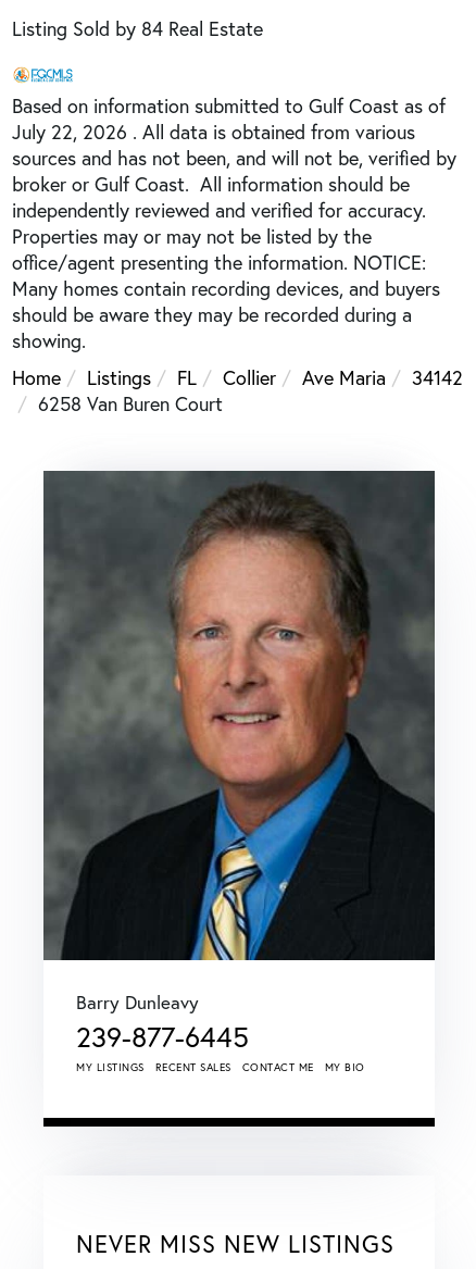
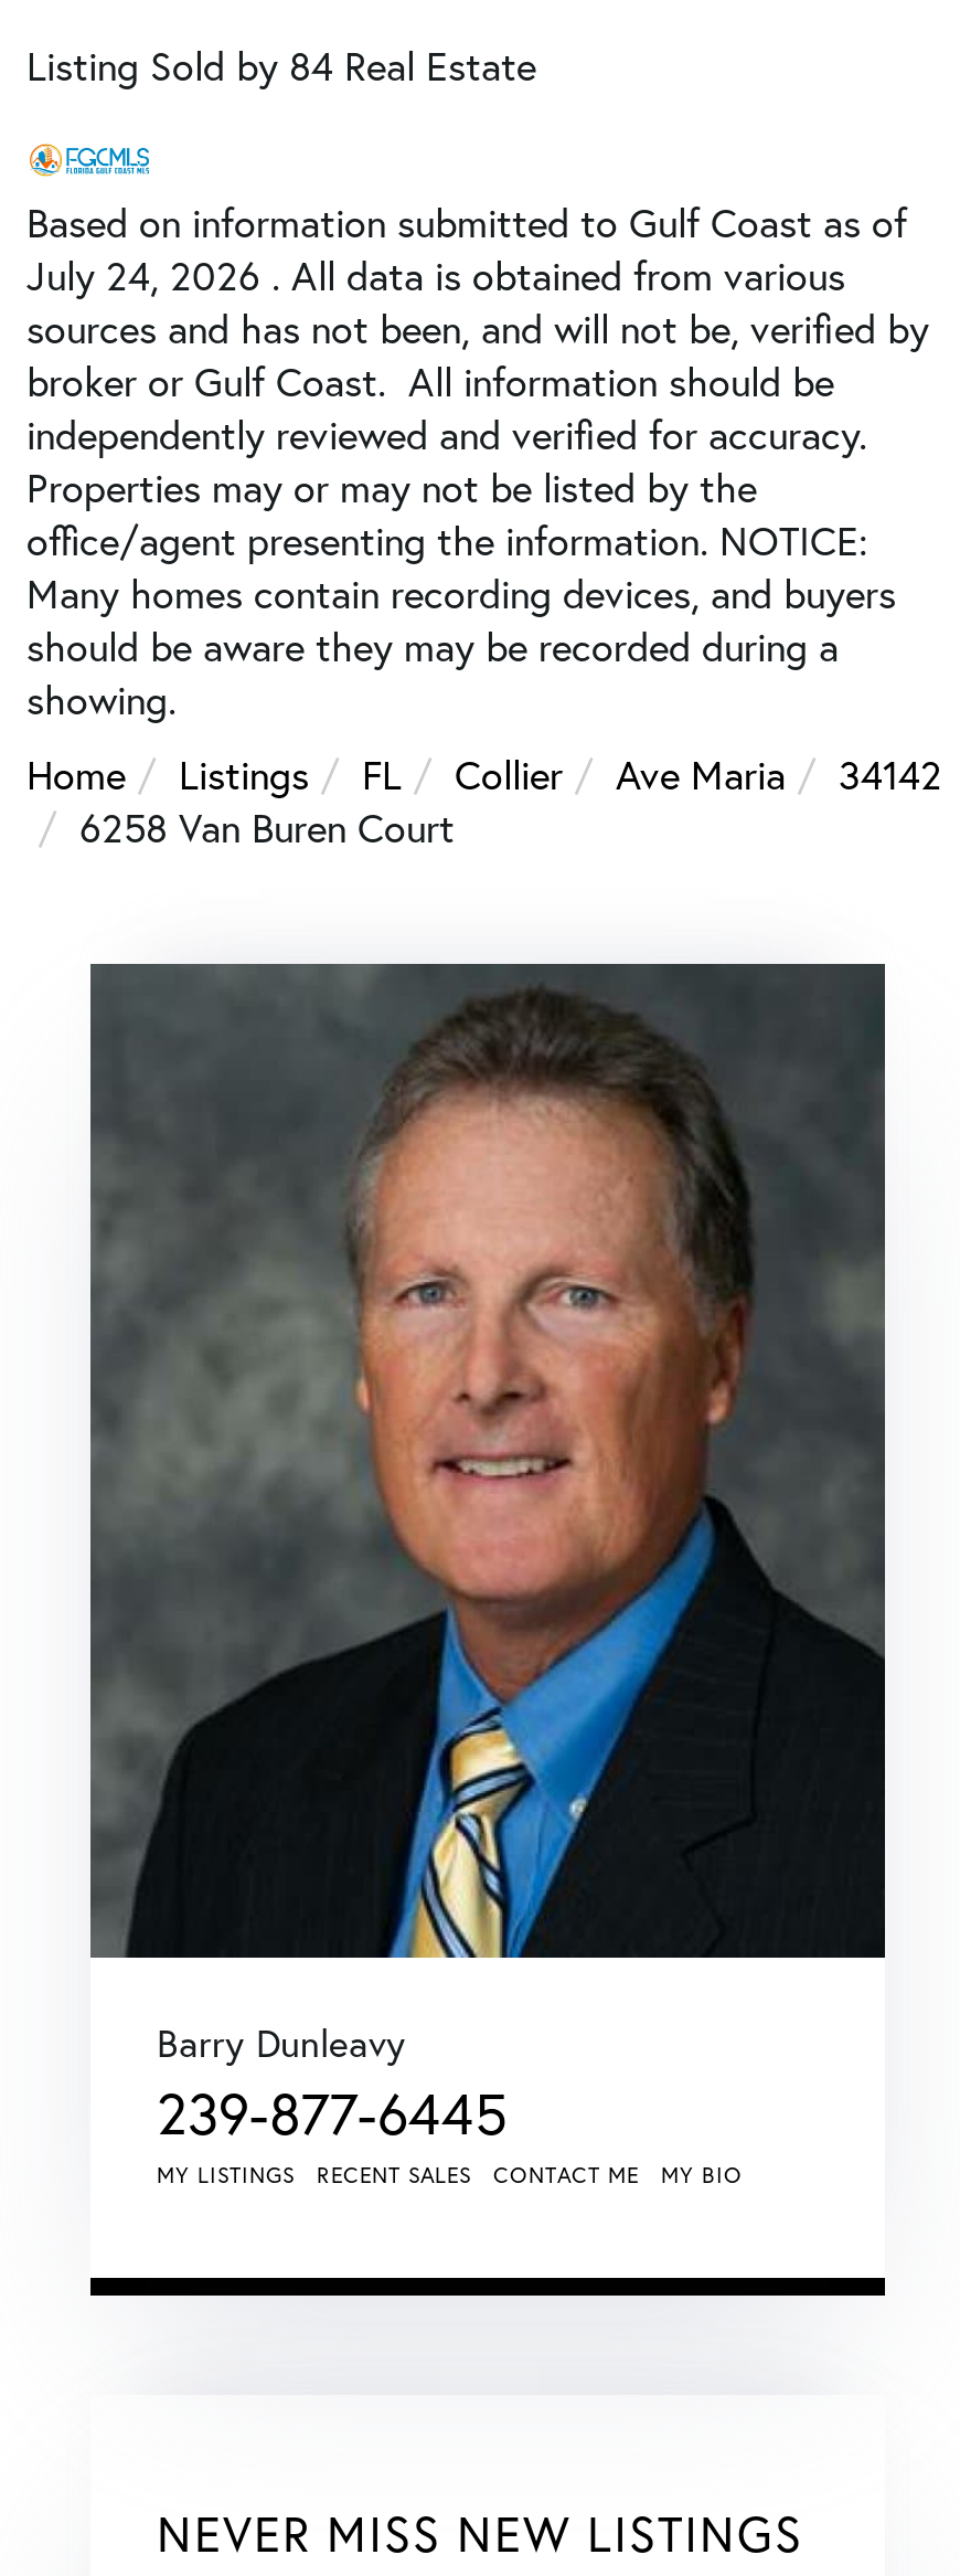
- July 22, 2026 . All data is obtained from various
+ July 24, 2026 . All data is obtained from various
